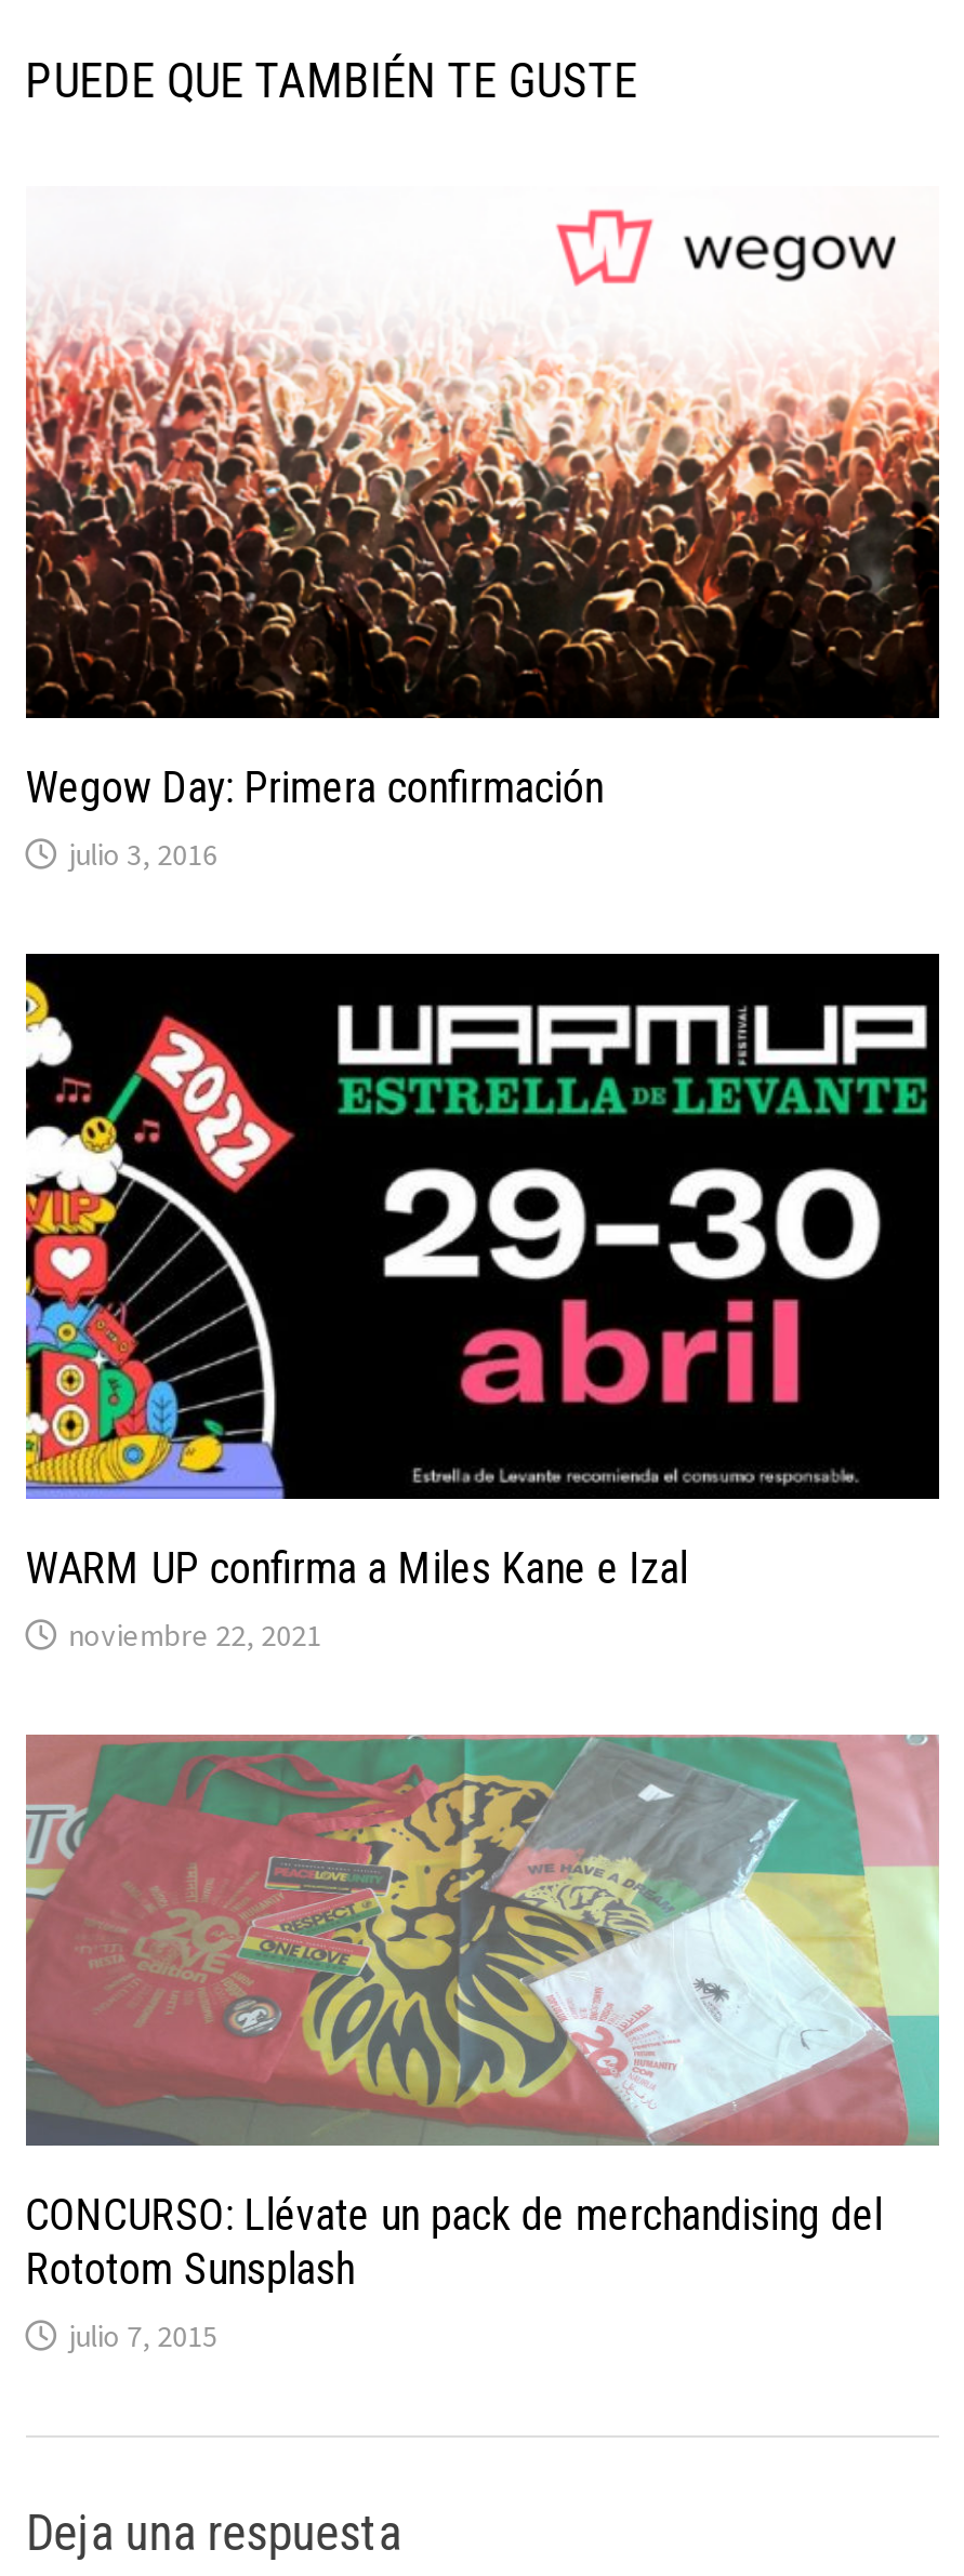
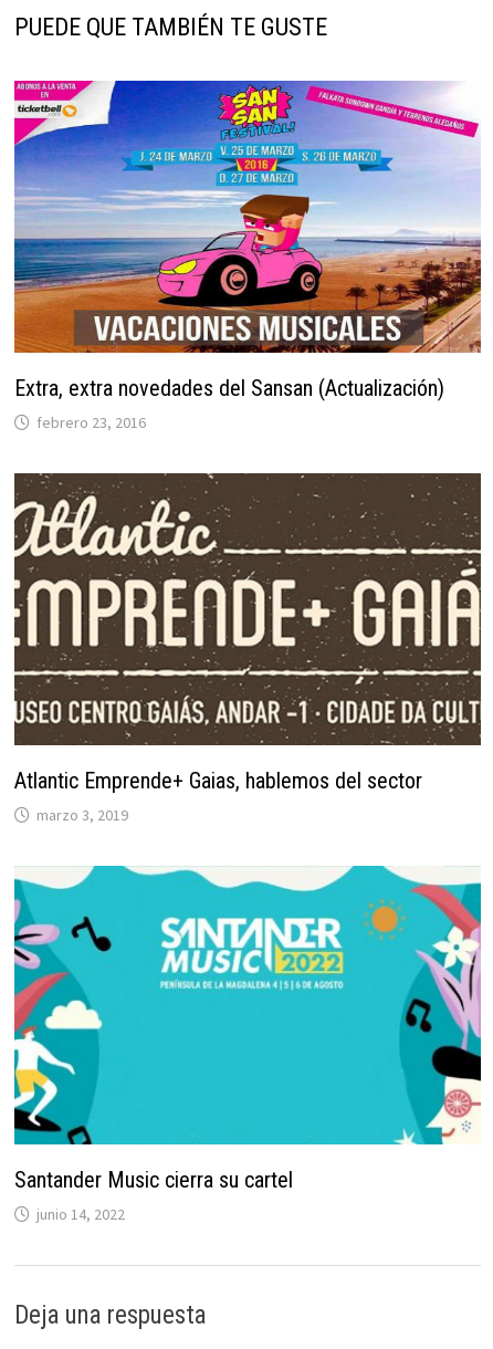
- [image]
- Wegow Day: Primera confirmación
- julio 3, 2016
+ [image]
+ Extra, extra novedades del Sansan (Actualización)
+ febrero 23, 2016

- [image]
- WARM UP confirma a Miles Kane e Izal
- noviembre 22, 2021
+ [image]
+ Atlantic Emprende+ Gaias, hablemos del sector
+ marzo 3, 2019

- [image]
- CONCURSO: Llévate un pack de merchandising del
- Rototom Sunsplash
- julio 7, 2015
+ [image]
+ Santander Music cierra su cartel
+ junio 14, 2022
